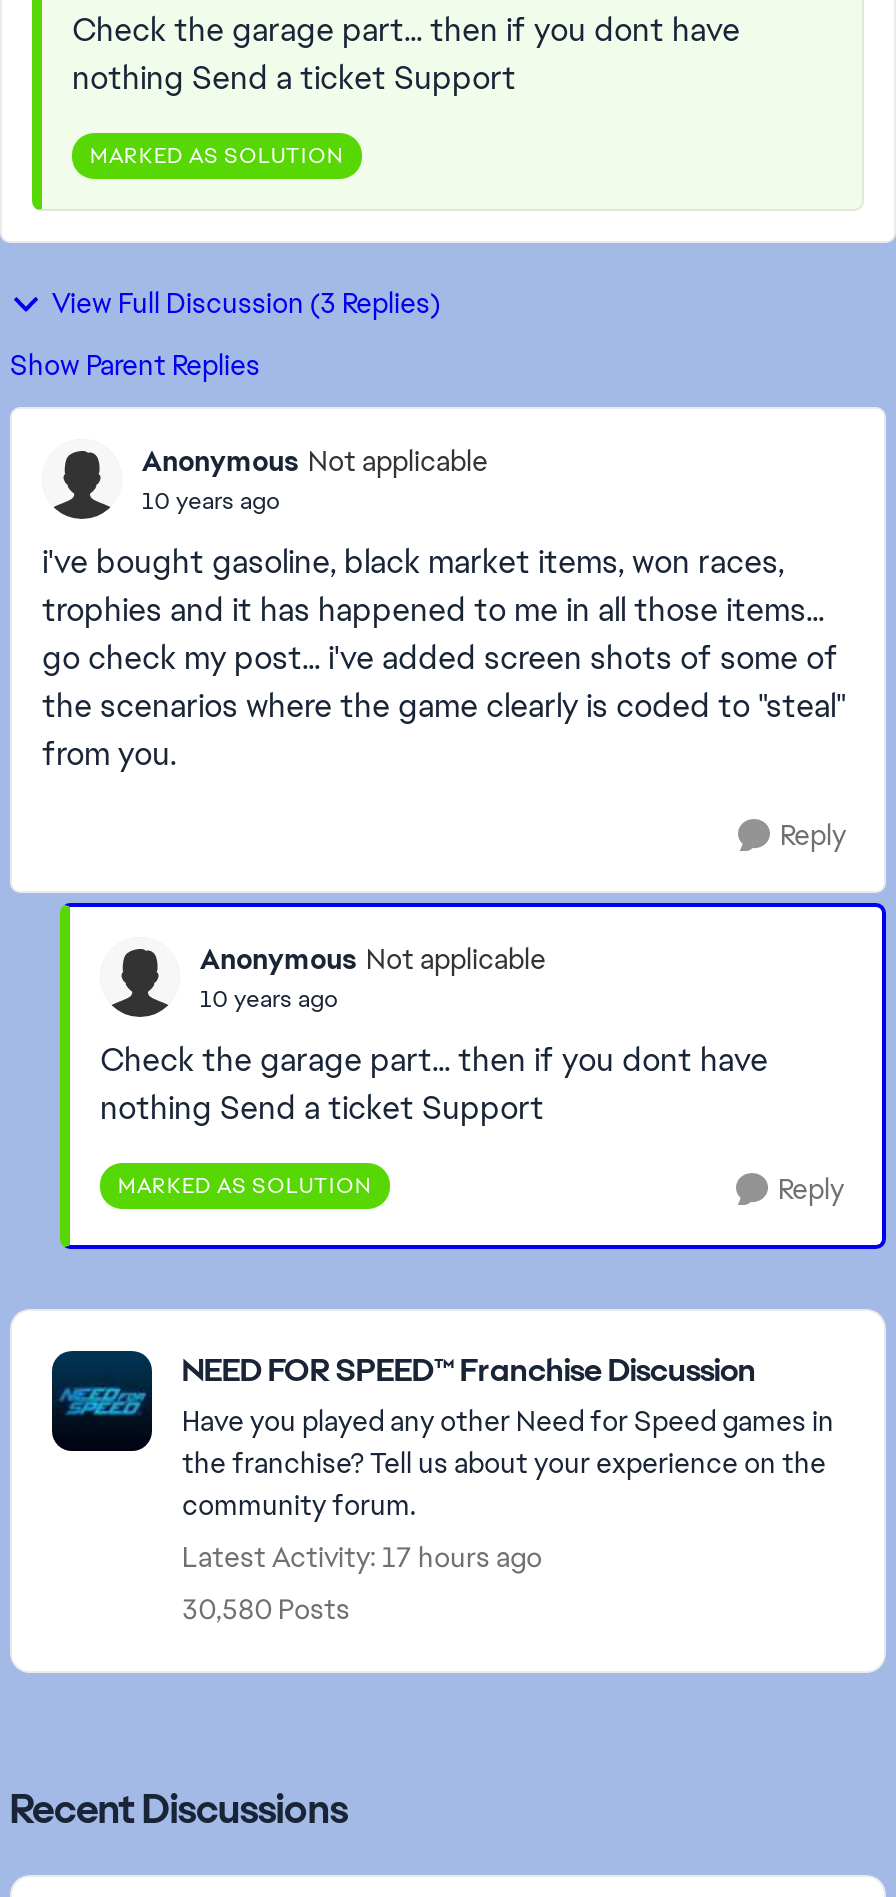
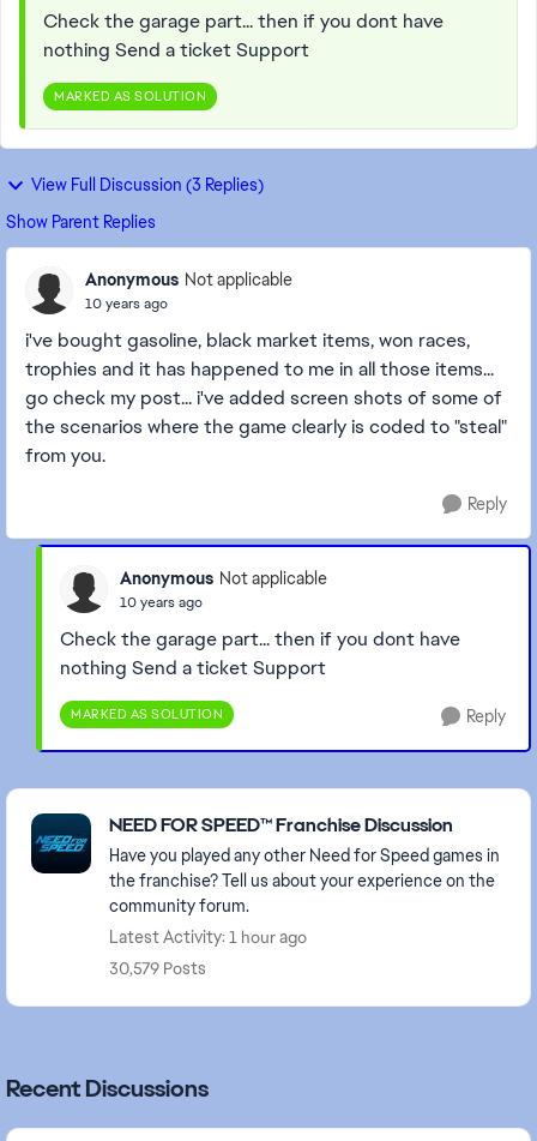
- Latest Activity: 17 hours ago
+ Latest Activity: 1 hour ago

- 30,580 Posts
+ 30,579 Posts
